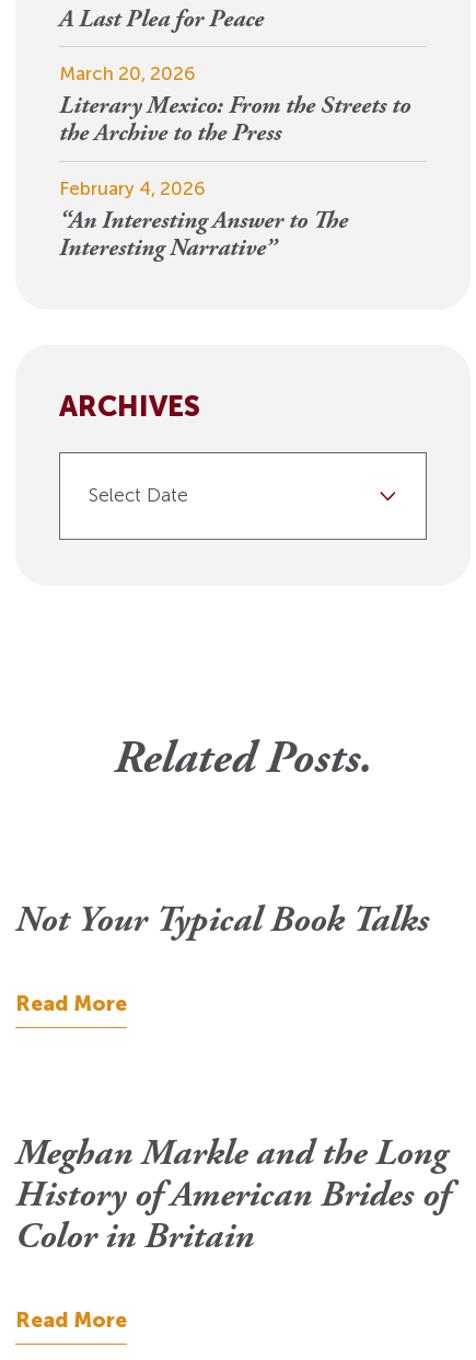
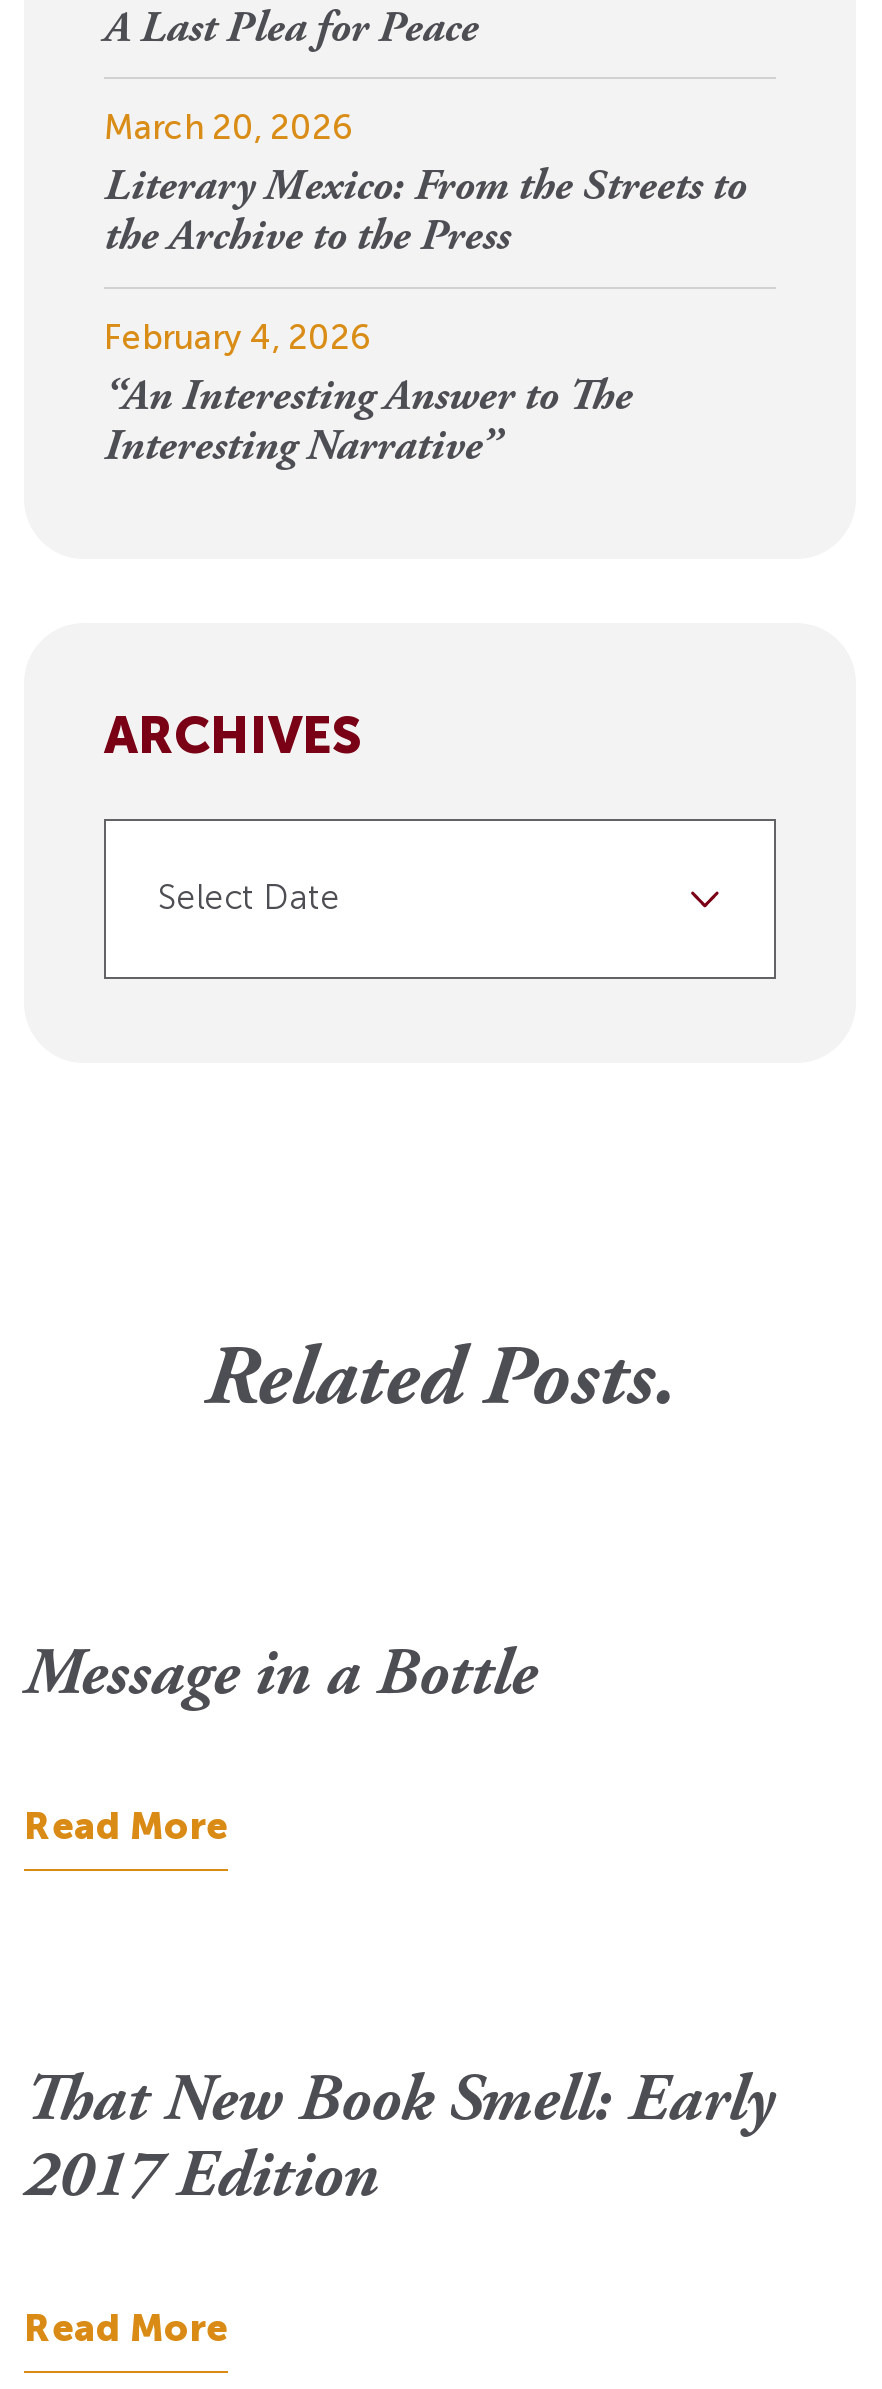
- Not Your Typical Book Talks
+ Message in a Bottle

- Meghan Markle and the Long
- History of American Brides of
- Color in Britain
+ That New Book Smell: Early
+ 2017 Edition
